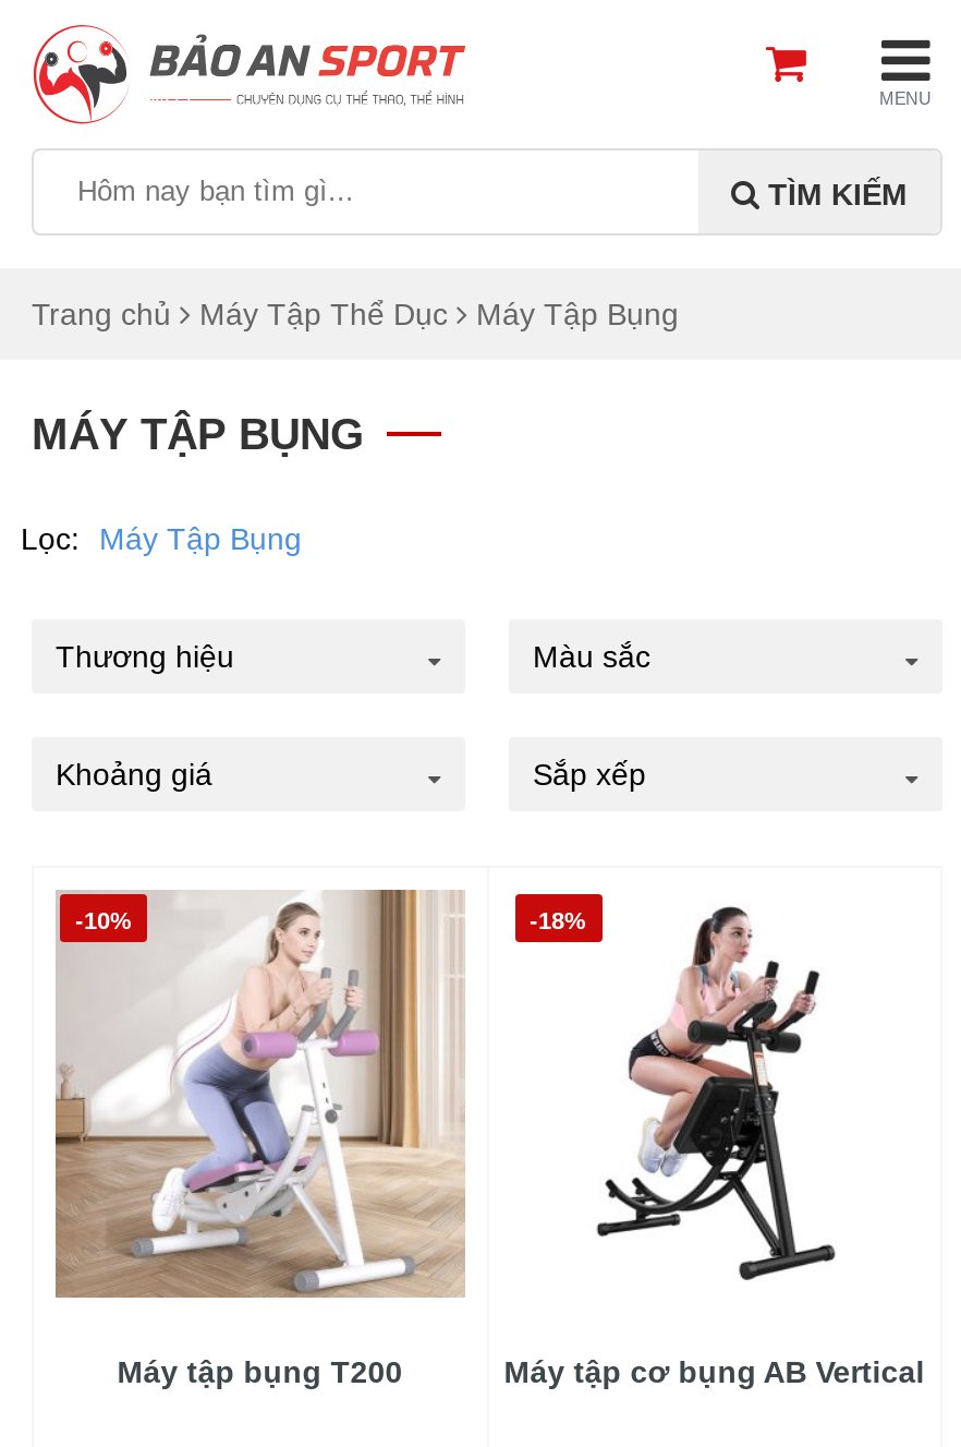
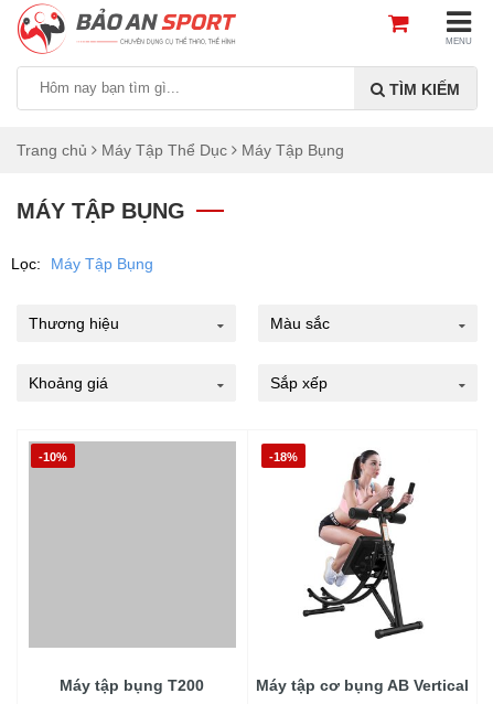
- [image]
